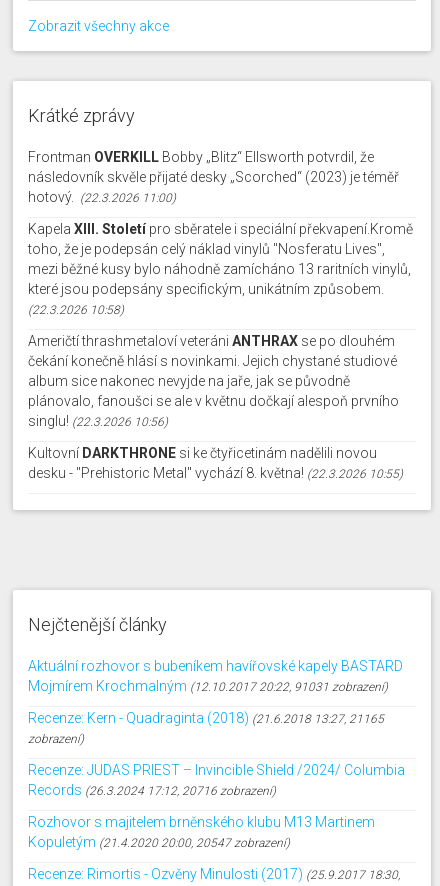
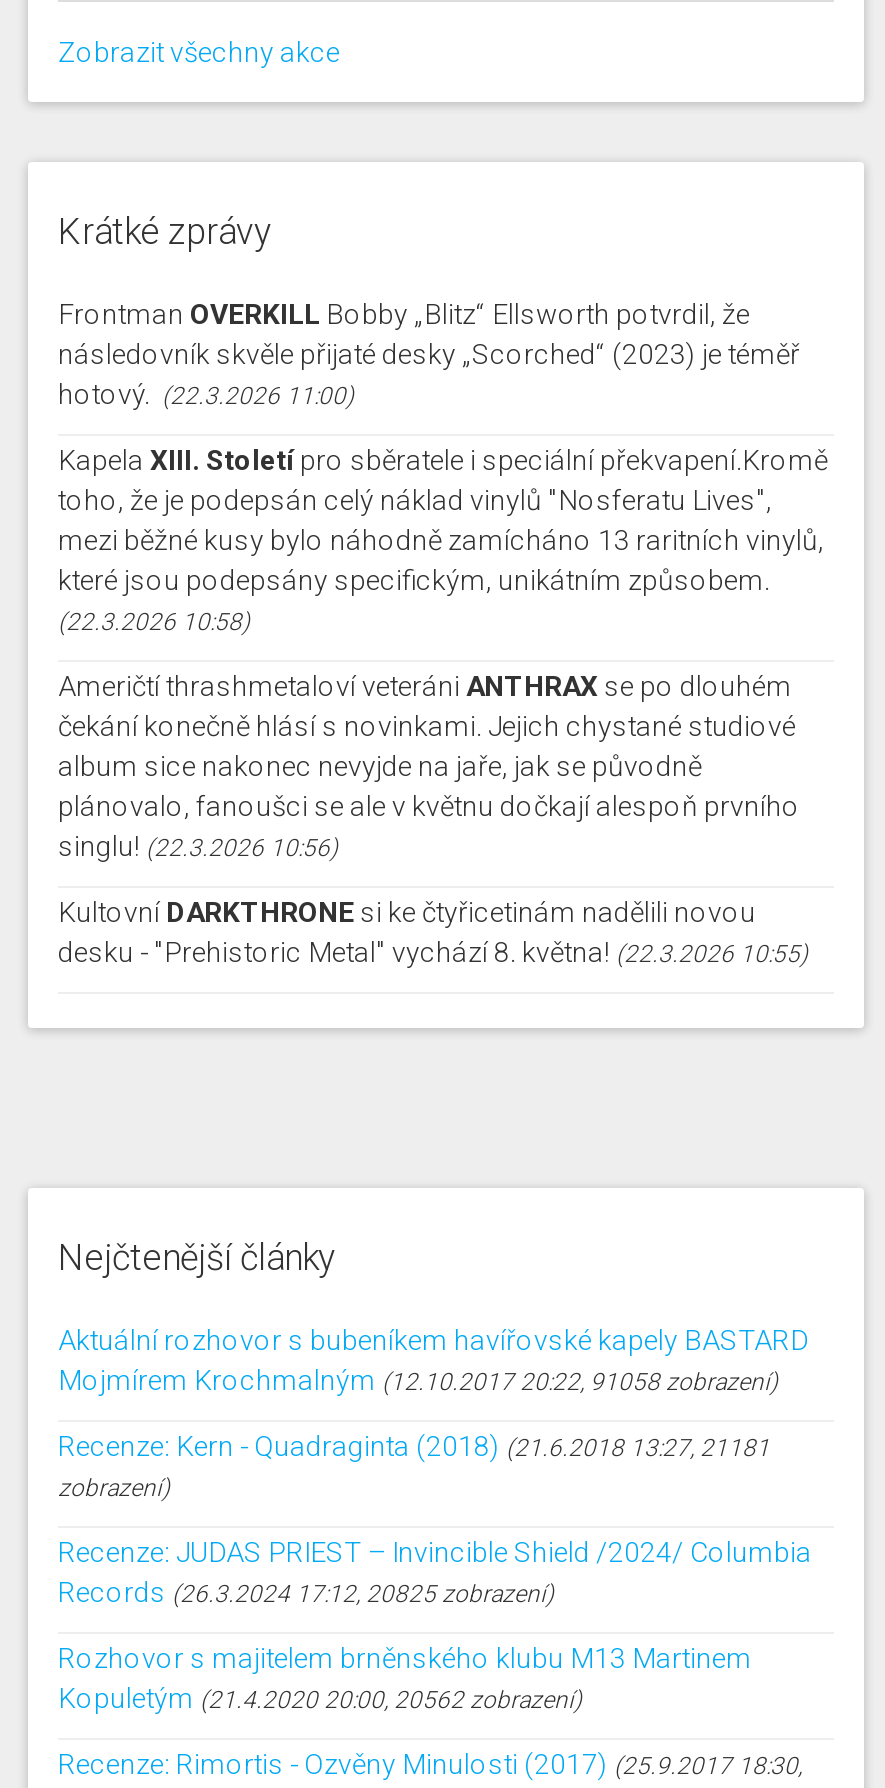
- Mojmírem Krochmalným (12.10.2017 20:22, 91031 zobrazení)
+ Mojmírem Krochmalným (12.10.2017 20:22, 91058 zobrazení)

- Recenze: Kern - Quadraginta (2018) (21.6.2018 13:27, 21165
+ Recenze: Kern - Quadraginta (2018) (21.6.2018 13:27, 21181

- Records (26.3.2024 17:12, 20716 zobrazení)
+ Records (26.3.2024 17:12, 20825 zobrazení)

- Kopuletým (21.4.2020 20:00, 20547 zobrazení)
+ Kopuletým (21.4.2020 20:00, 20562 zobrazení)
